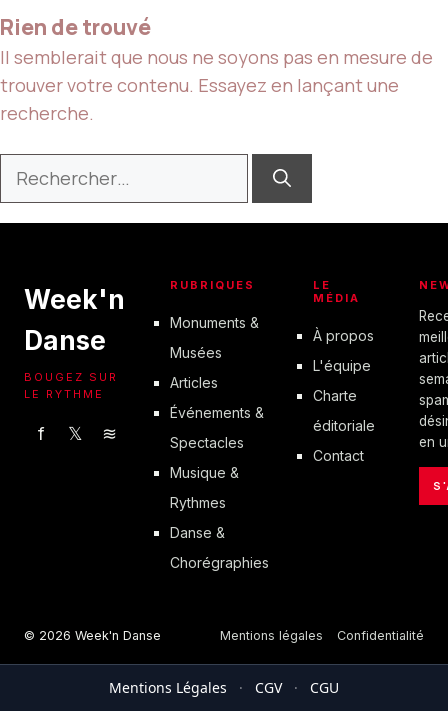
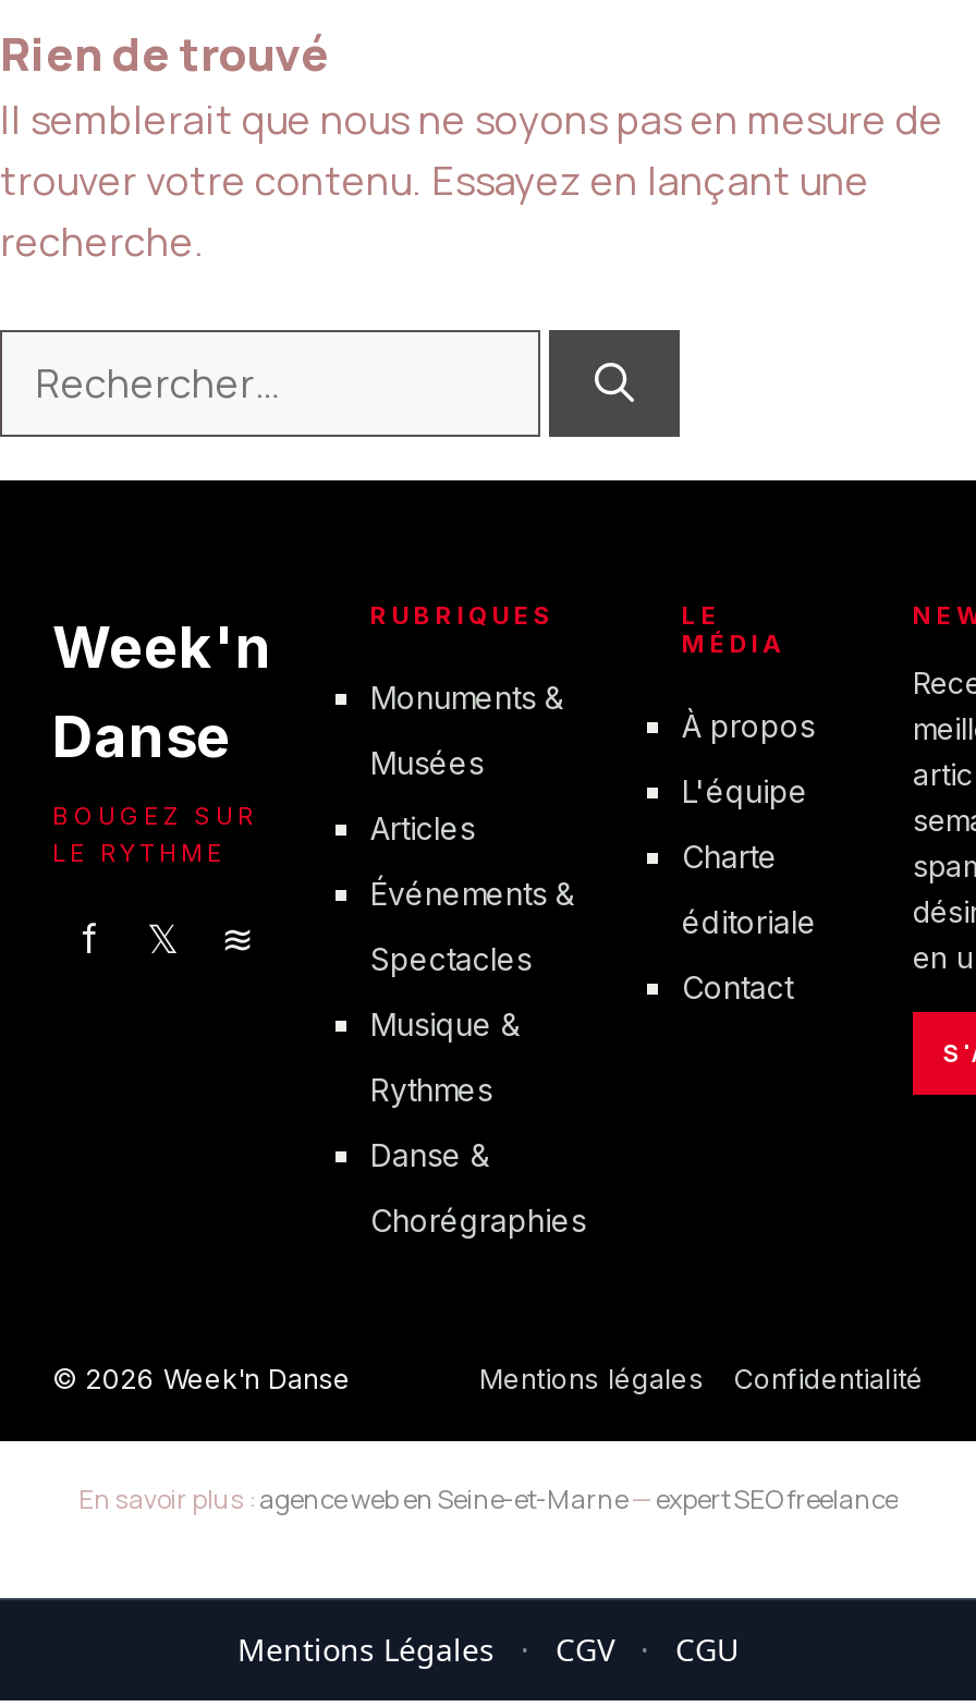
+ En savoir plus : agence web en Seine-et-Marne— expert SEO freelance
